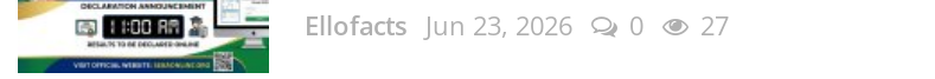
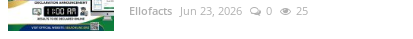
- Ellofacts Jun 23, 2026 0 27
+ Ellofacts Jun 23, 2026 0 25
